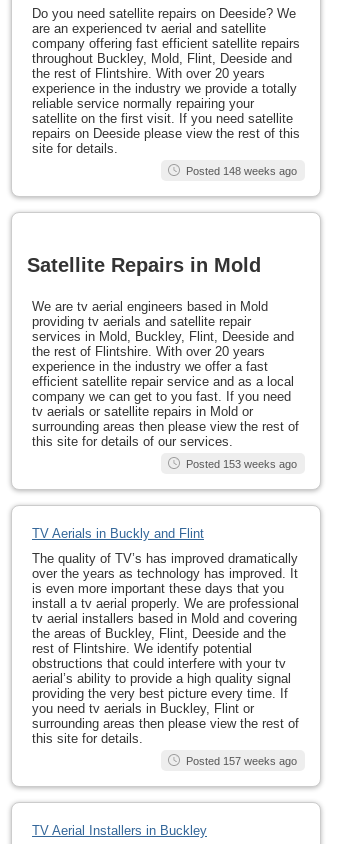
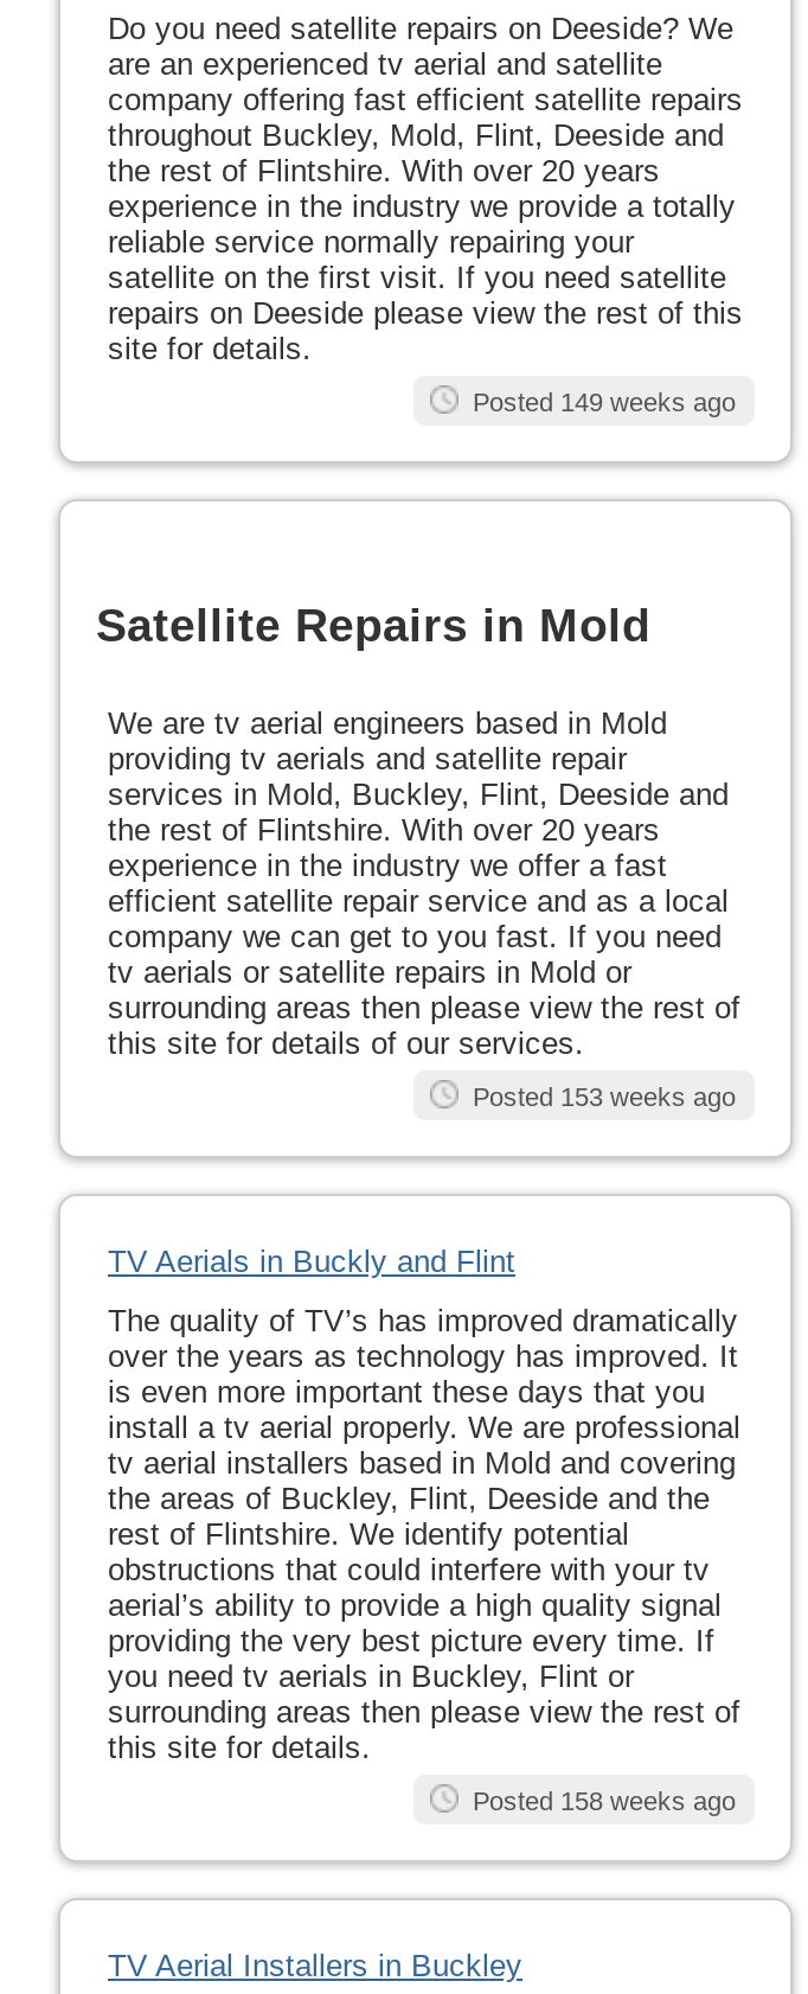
- Posted 148 weeks ago
+ Posted 149 weeks ago

- Posted 157 weeks ago
+ Posted 158 weeks ago
